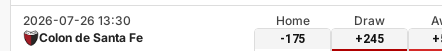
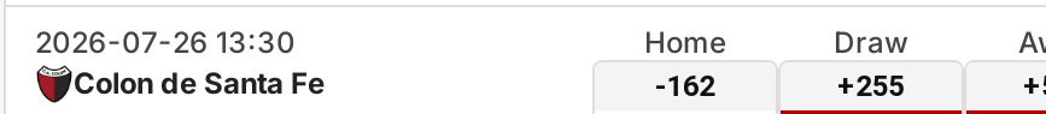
- -175
+ -162

- +245
+ +255
